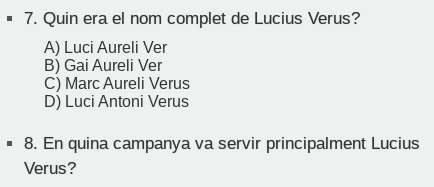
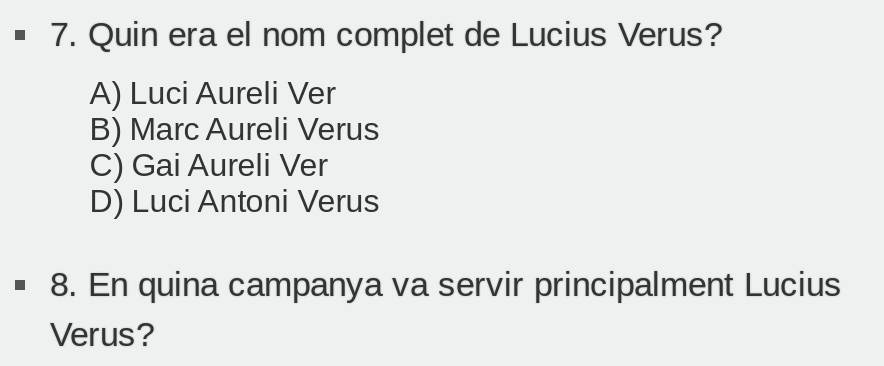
- B) Gai Aureli Ver
+ B) Marc Aureli Verus

- C) Marc Aureli Verus
+ C) Gai Aureli Ver
